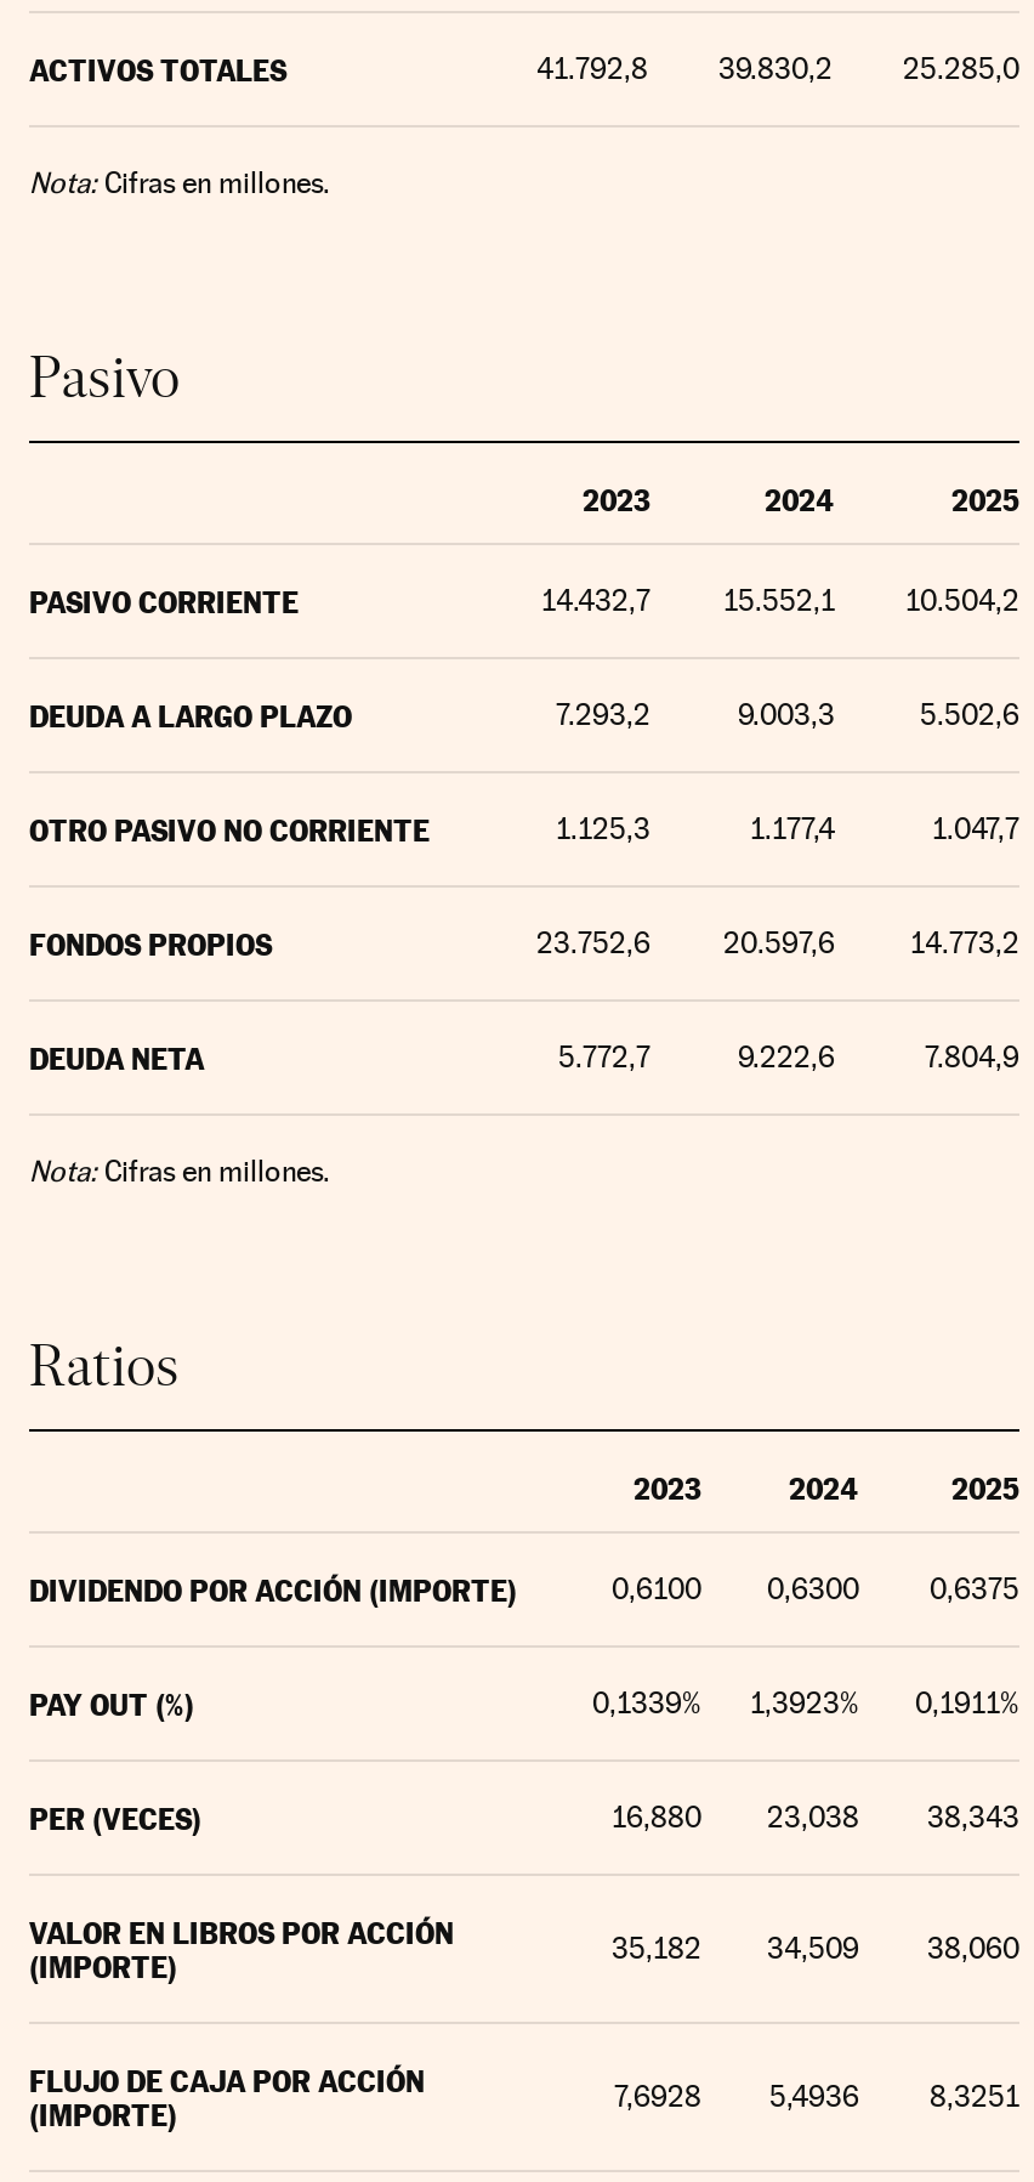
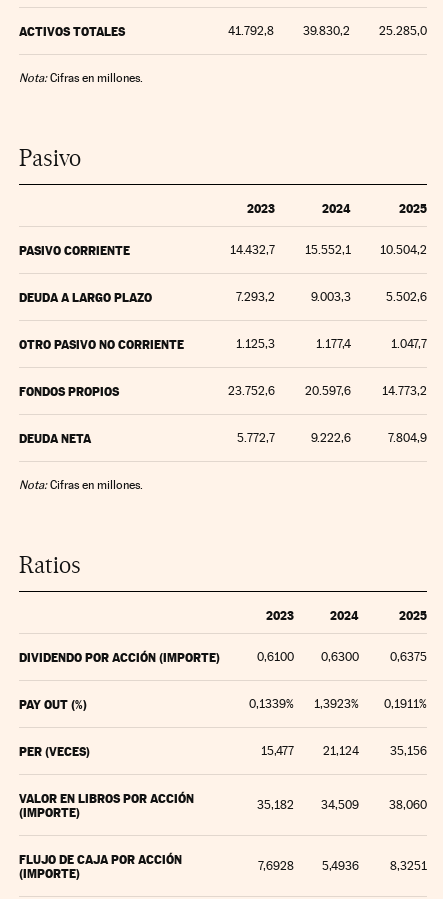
- 16,880
+ 15,477

- 23,038
+ 21,124

- 38,343
+ 35,156
